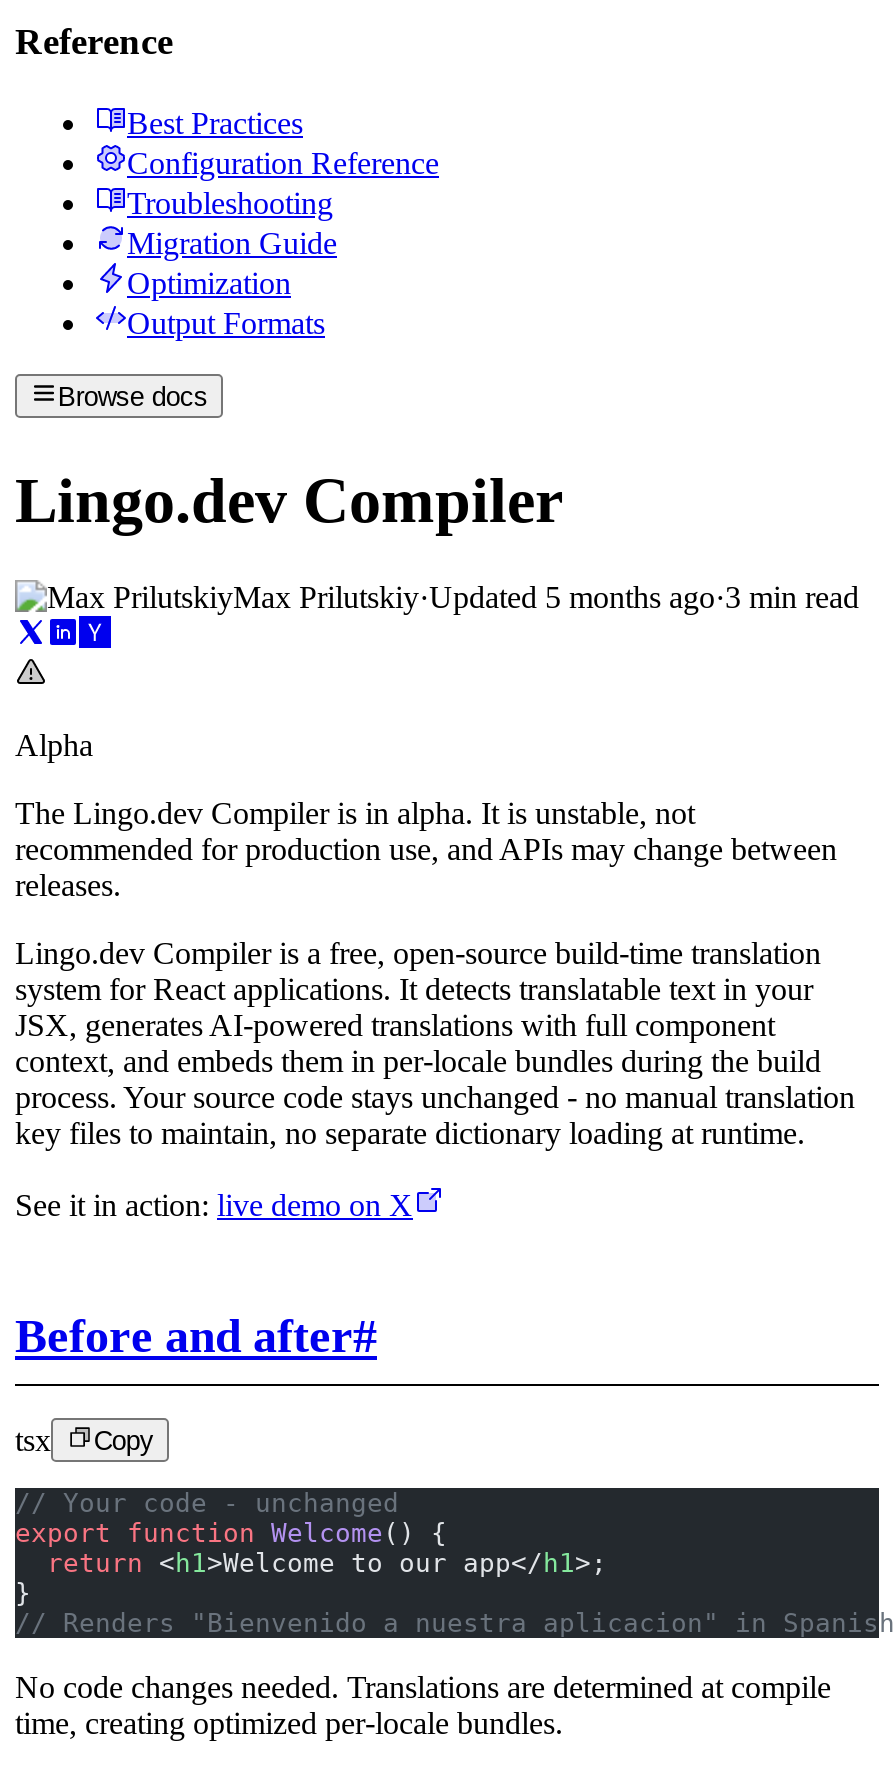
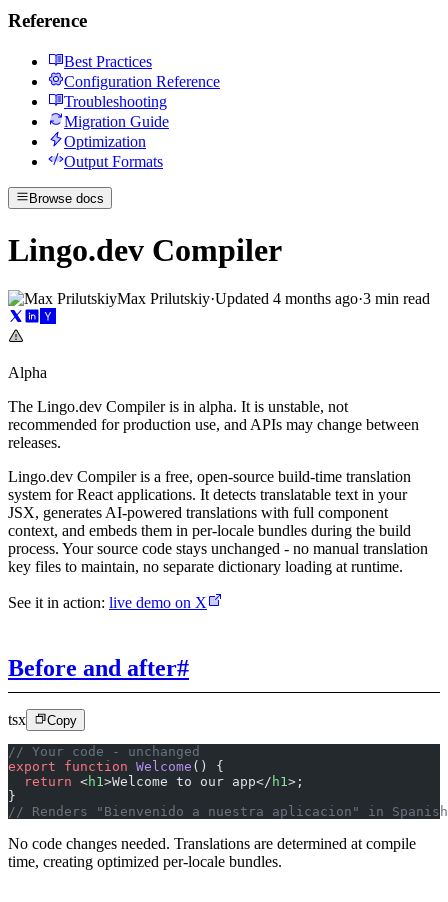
- Max Prilutskiy·Updated 5 months ago·3 min read
+ Max Prilutskiy·Updated 4 months ago·3 min read
